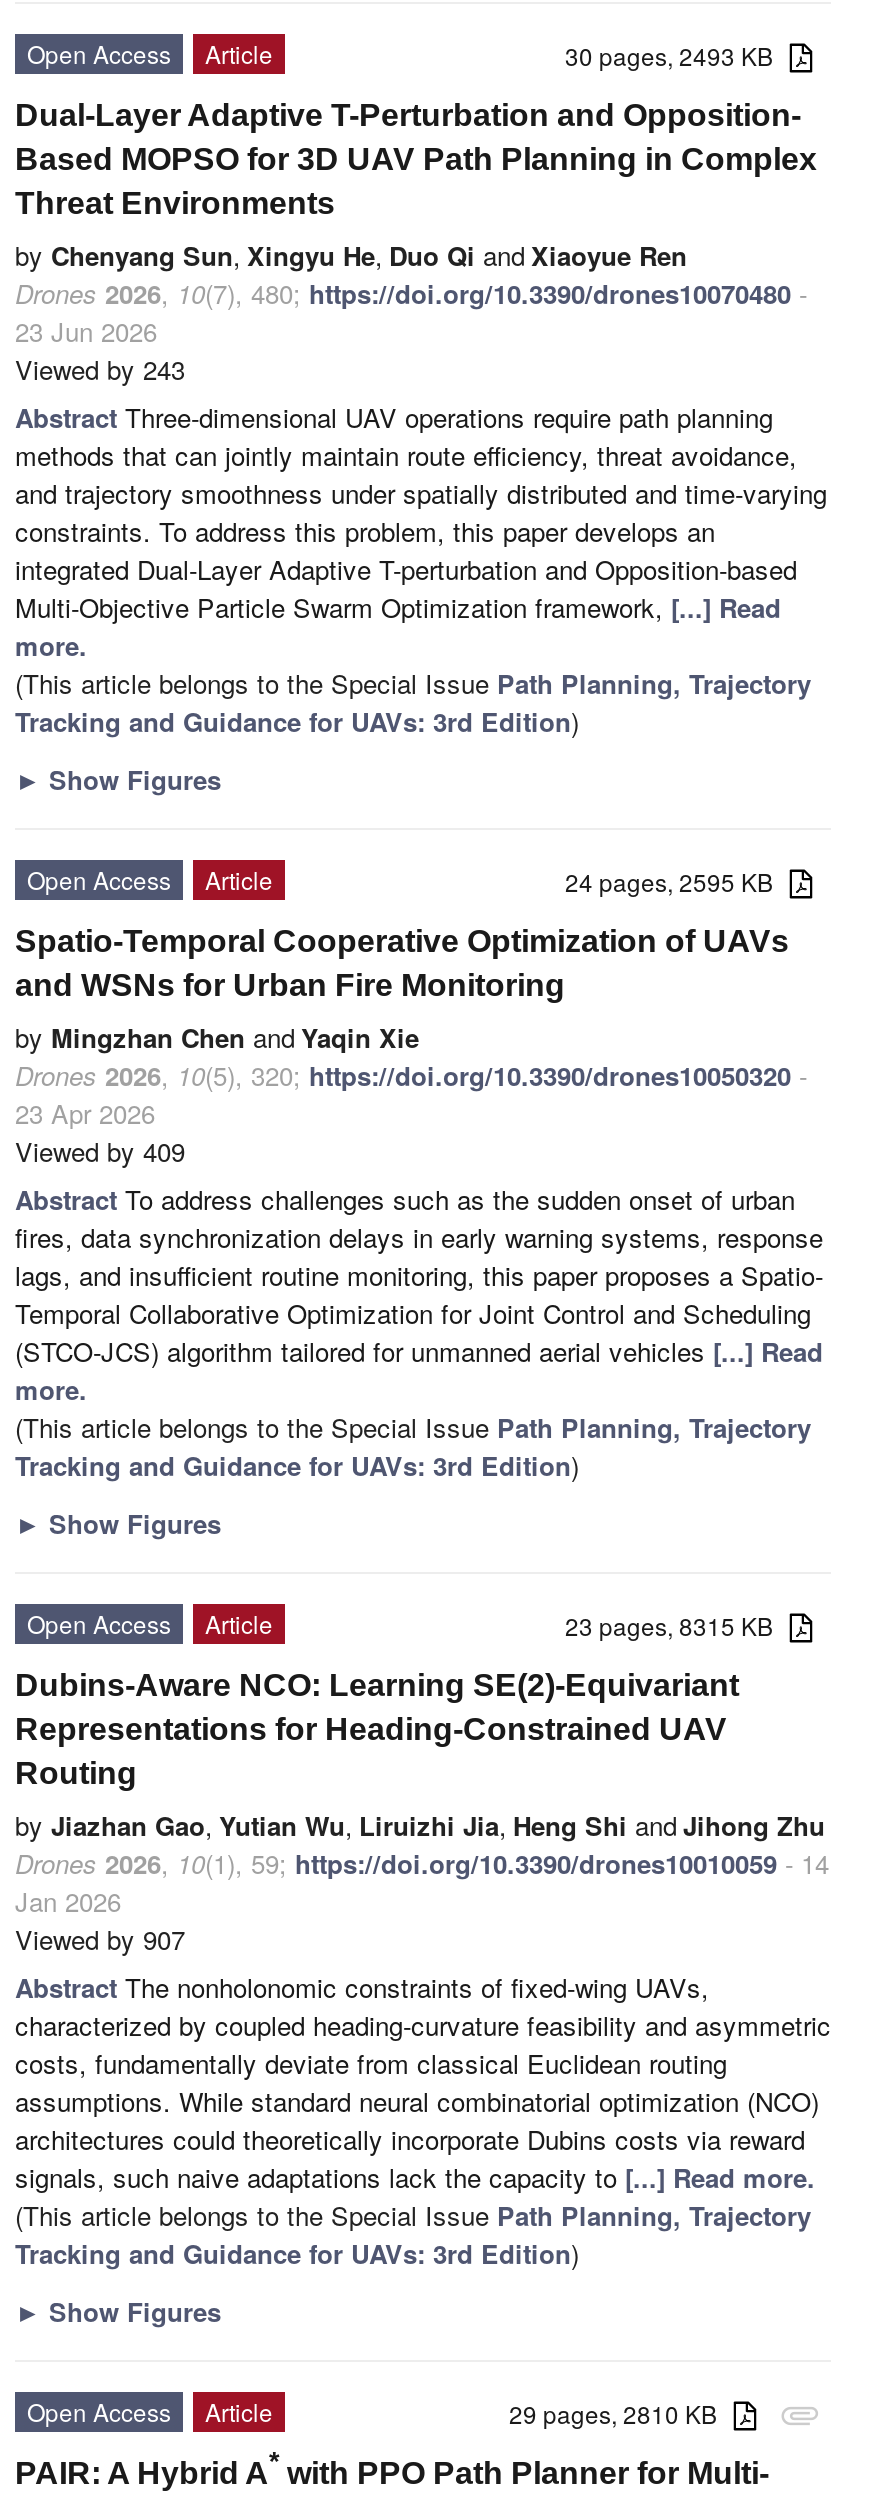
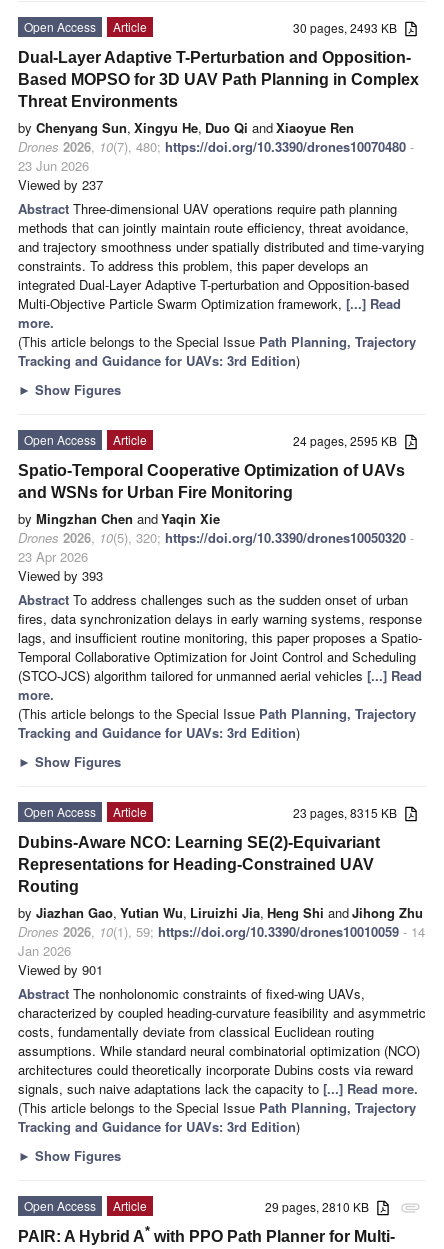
- Viewed by 243
+ Viewed by 237

- Viewed by 409
+ Viewed by 393

- Viewed by 907
+ Viewed by 901
